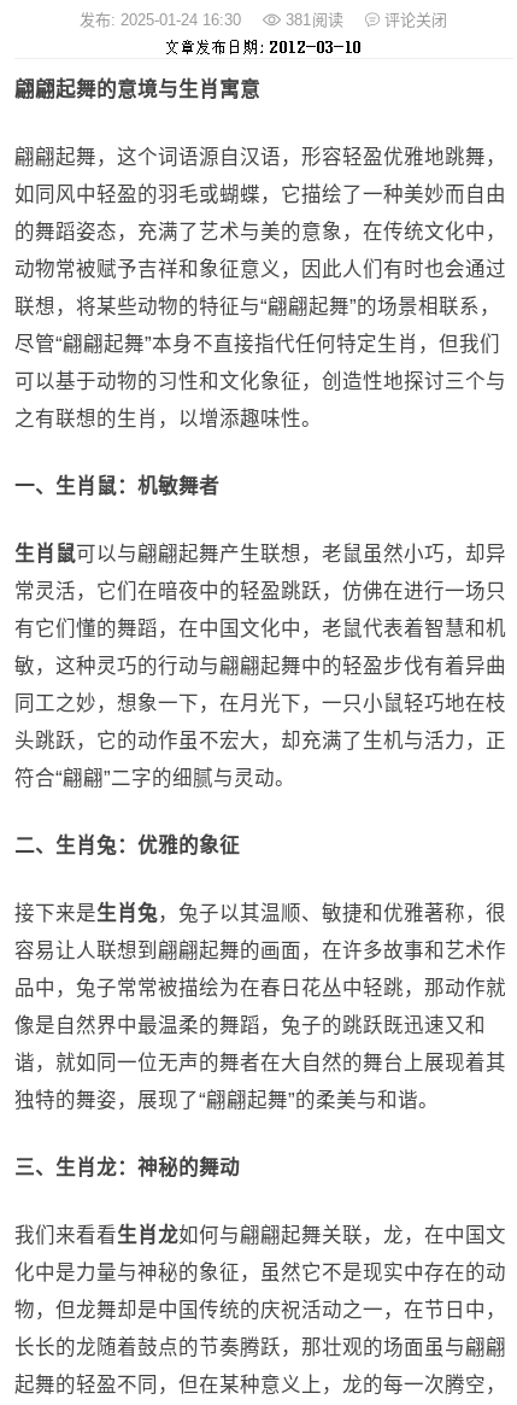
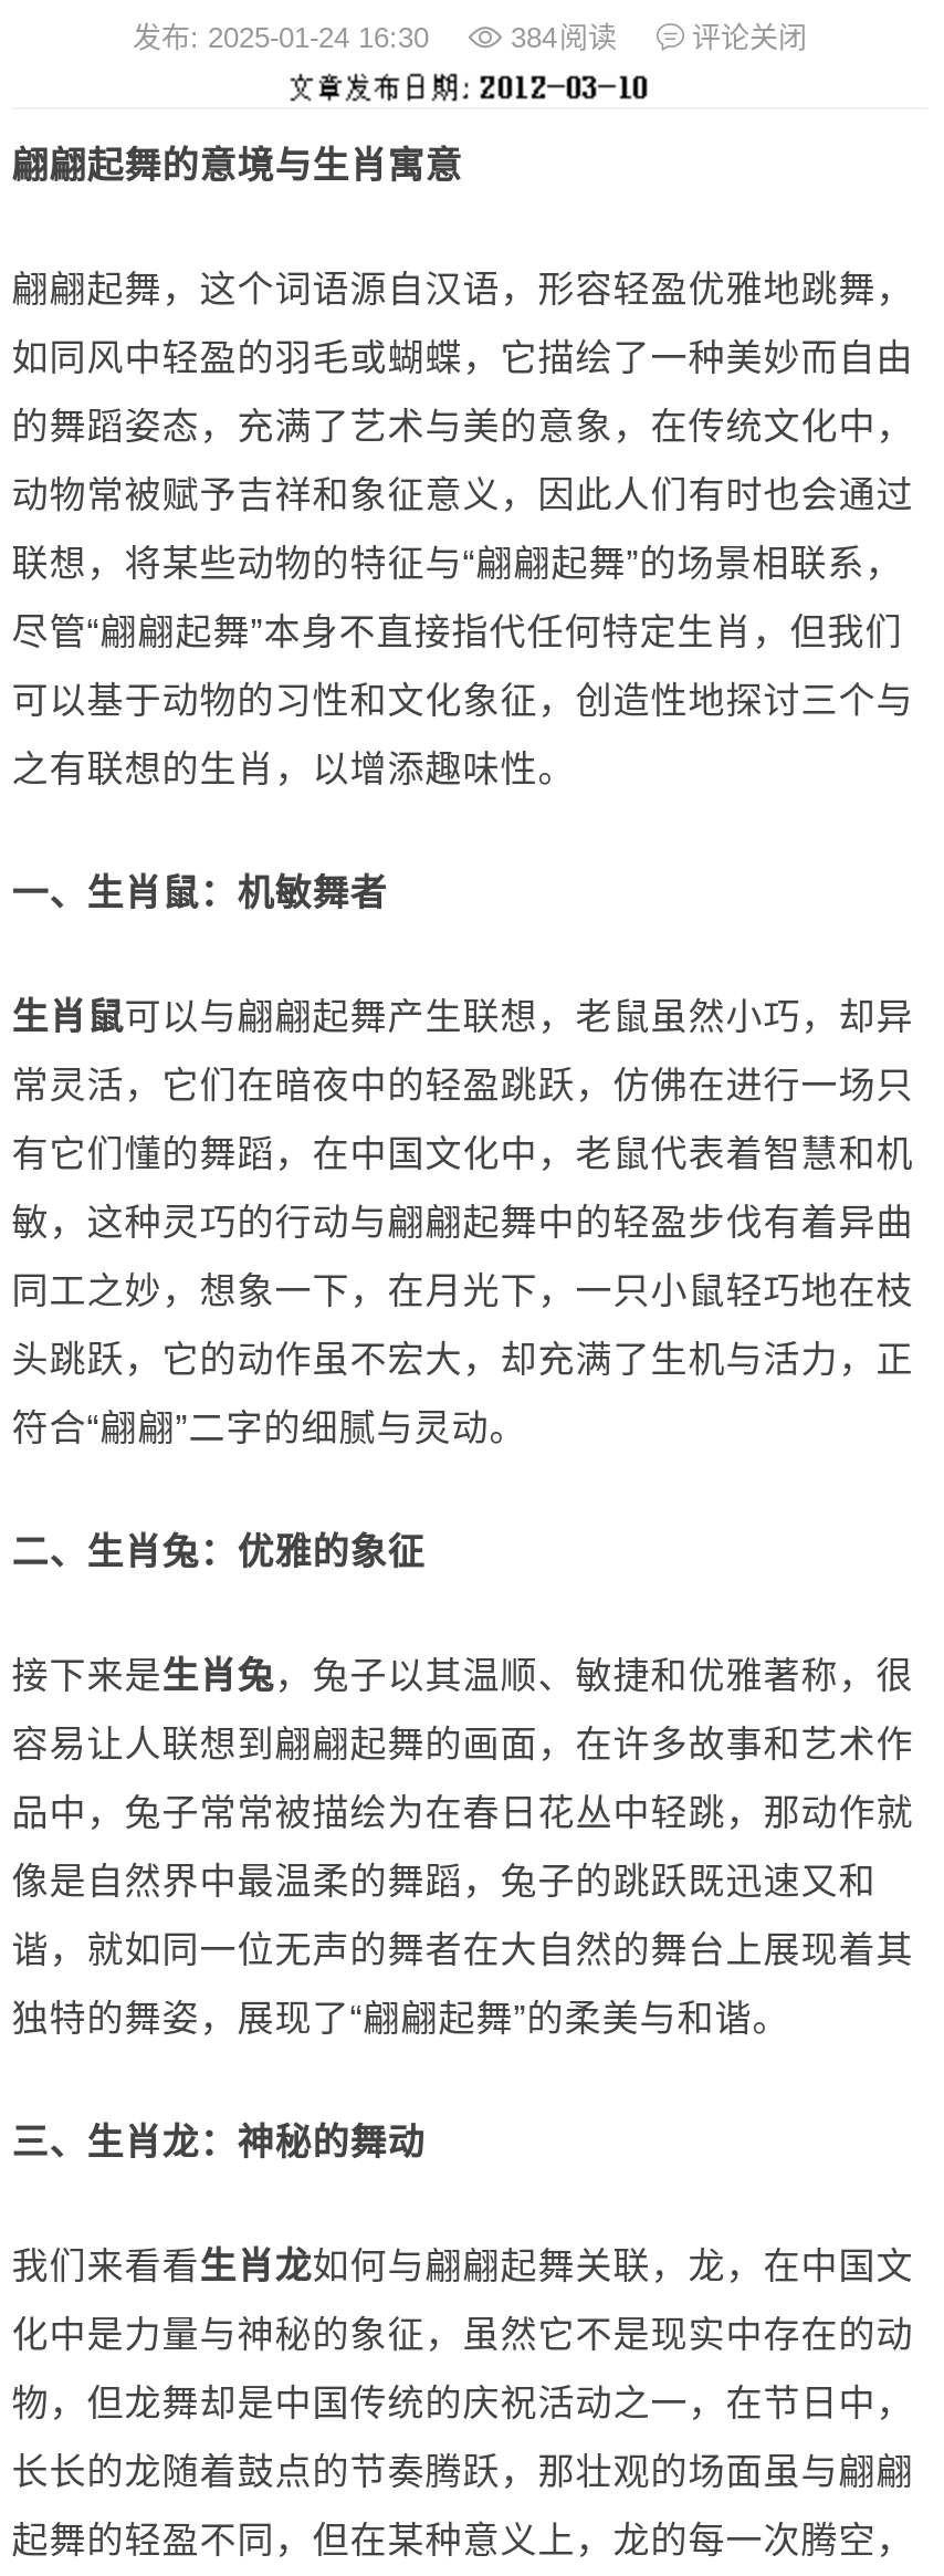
- 发布: 2025-01-24 16:30 381阅读 评论关闭
+ 发布: 2025-01-24 16:30 384阅读 评论关闭
